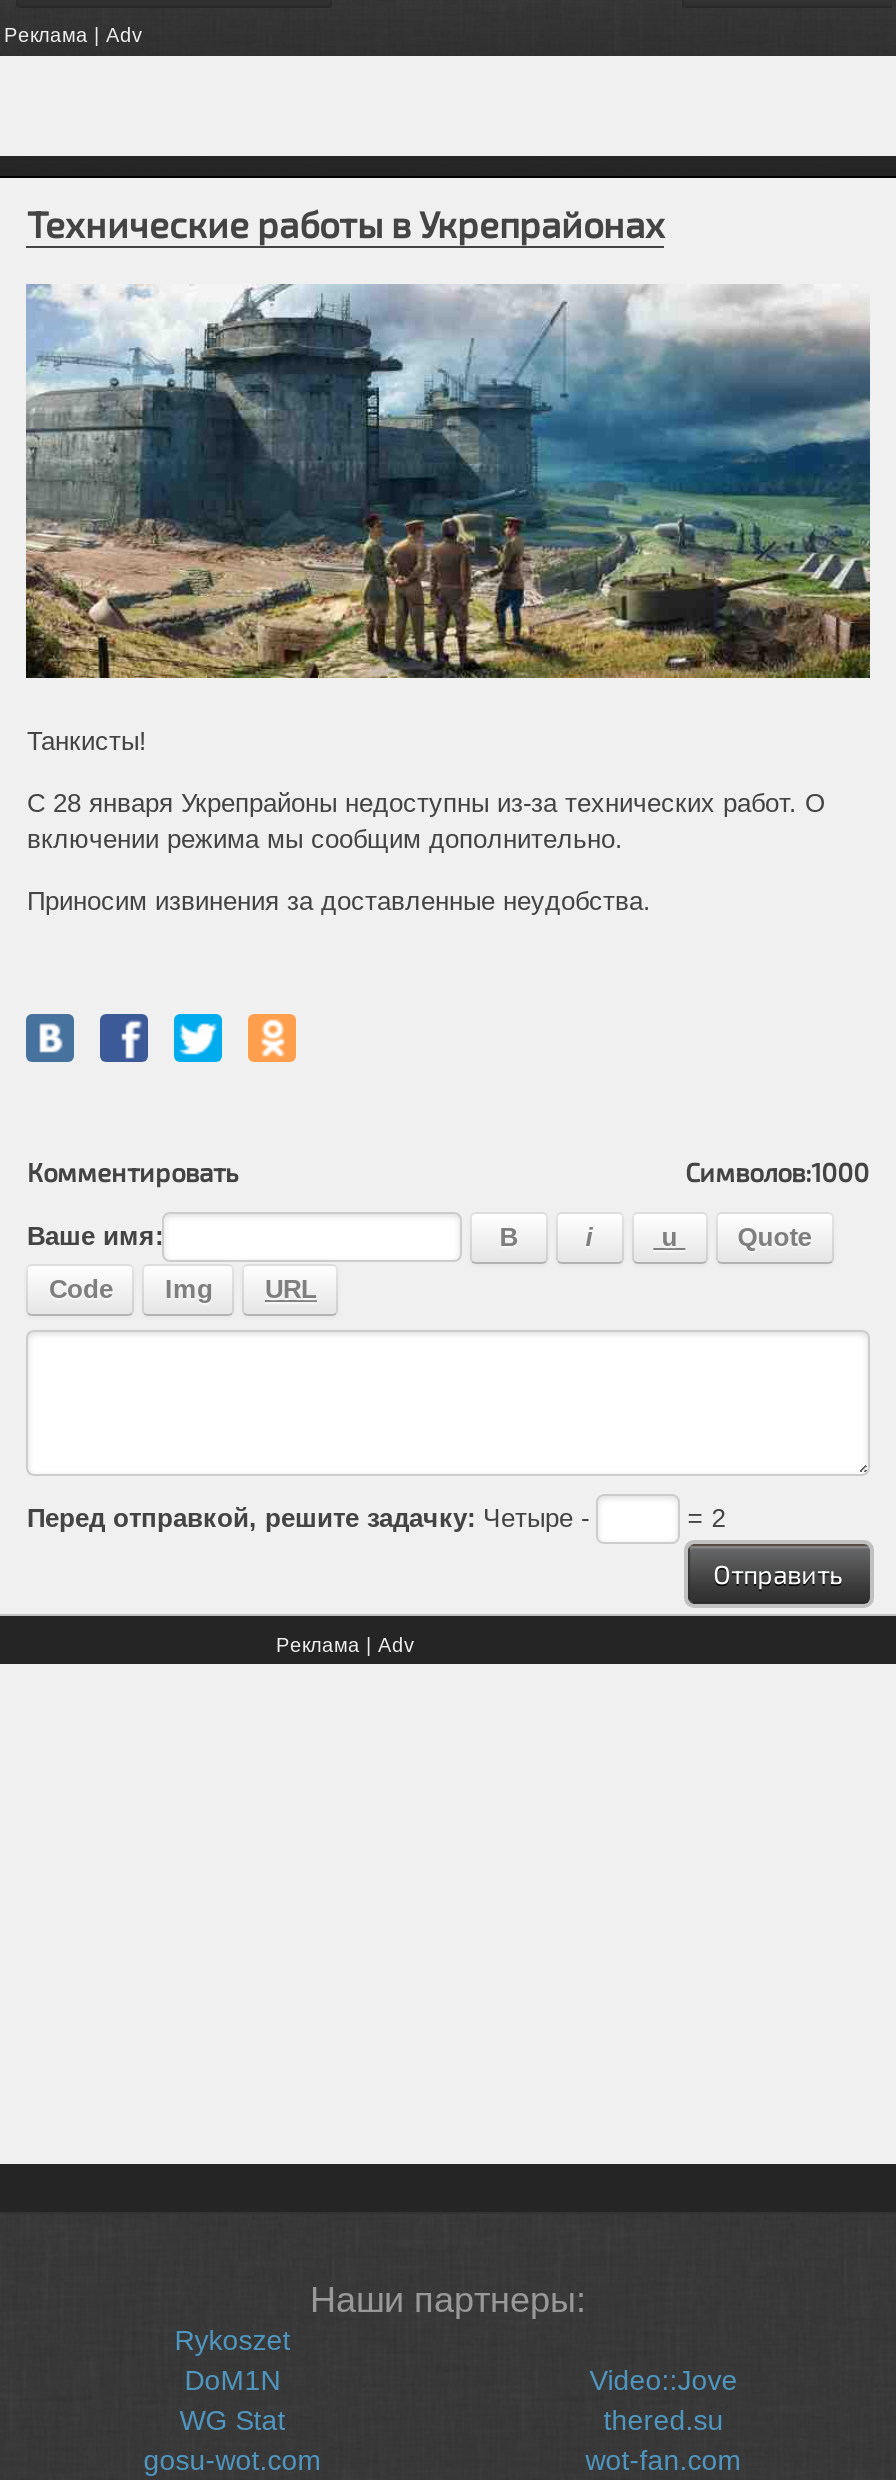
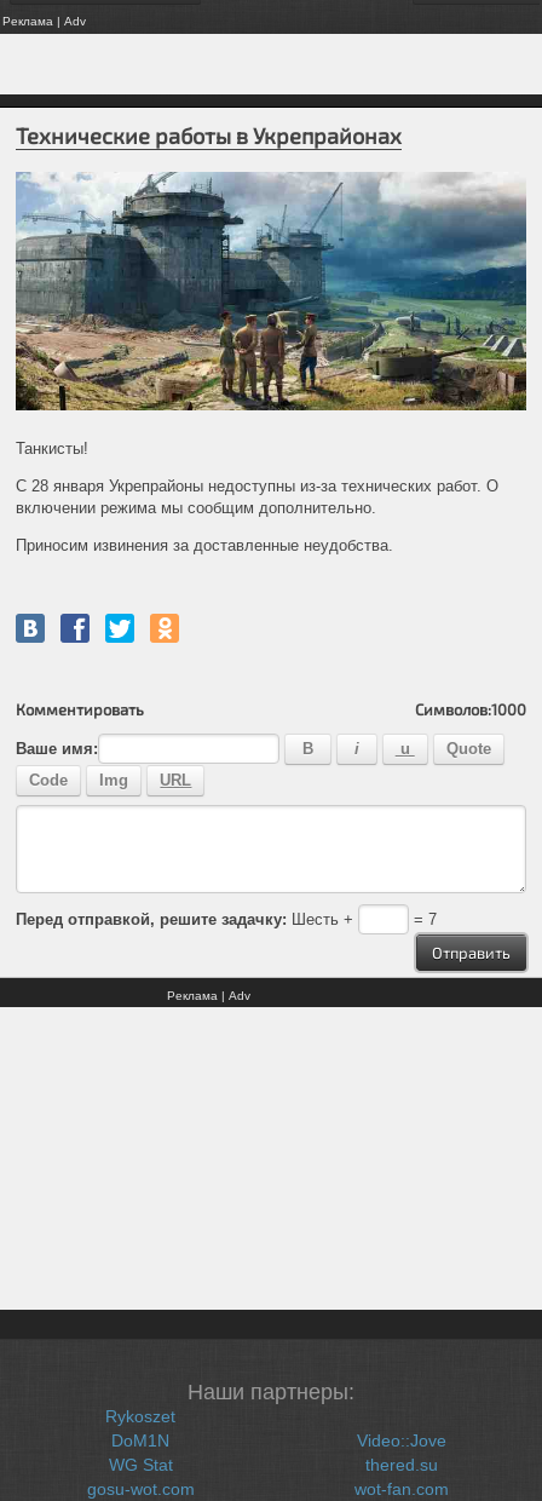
- Перед отправкой, решите задачку: Четыре -
+ Перед отправкой, решите задачку: Шесть +

- = 2
+ = 7
